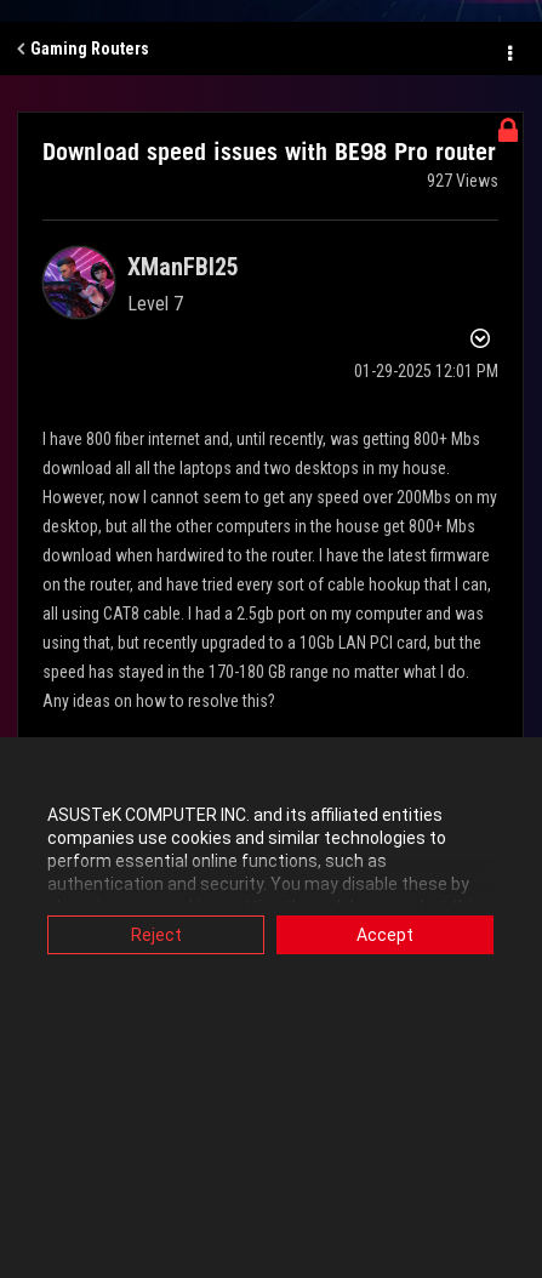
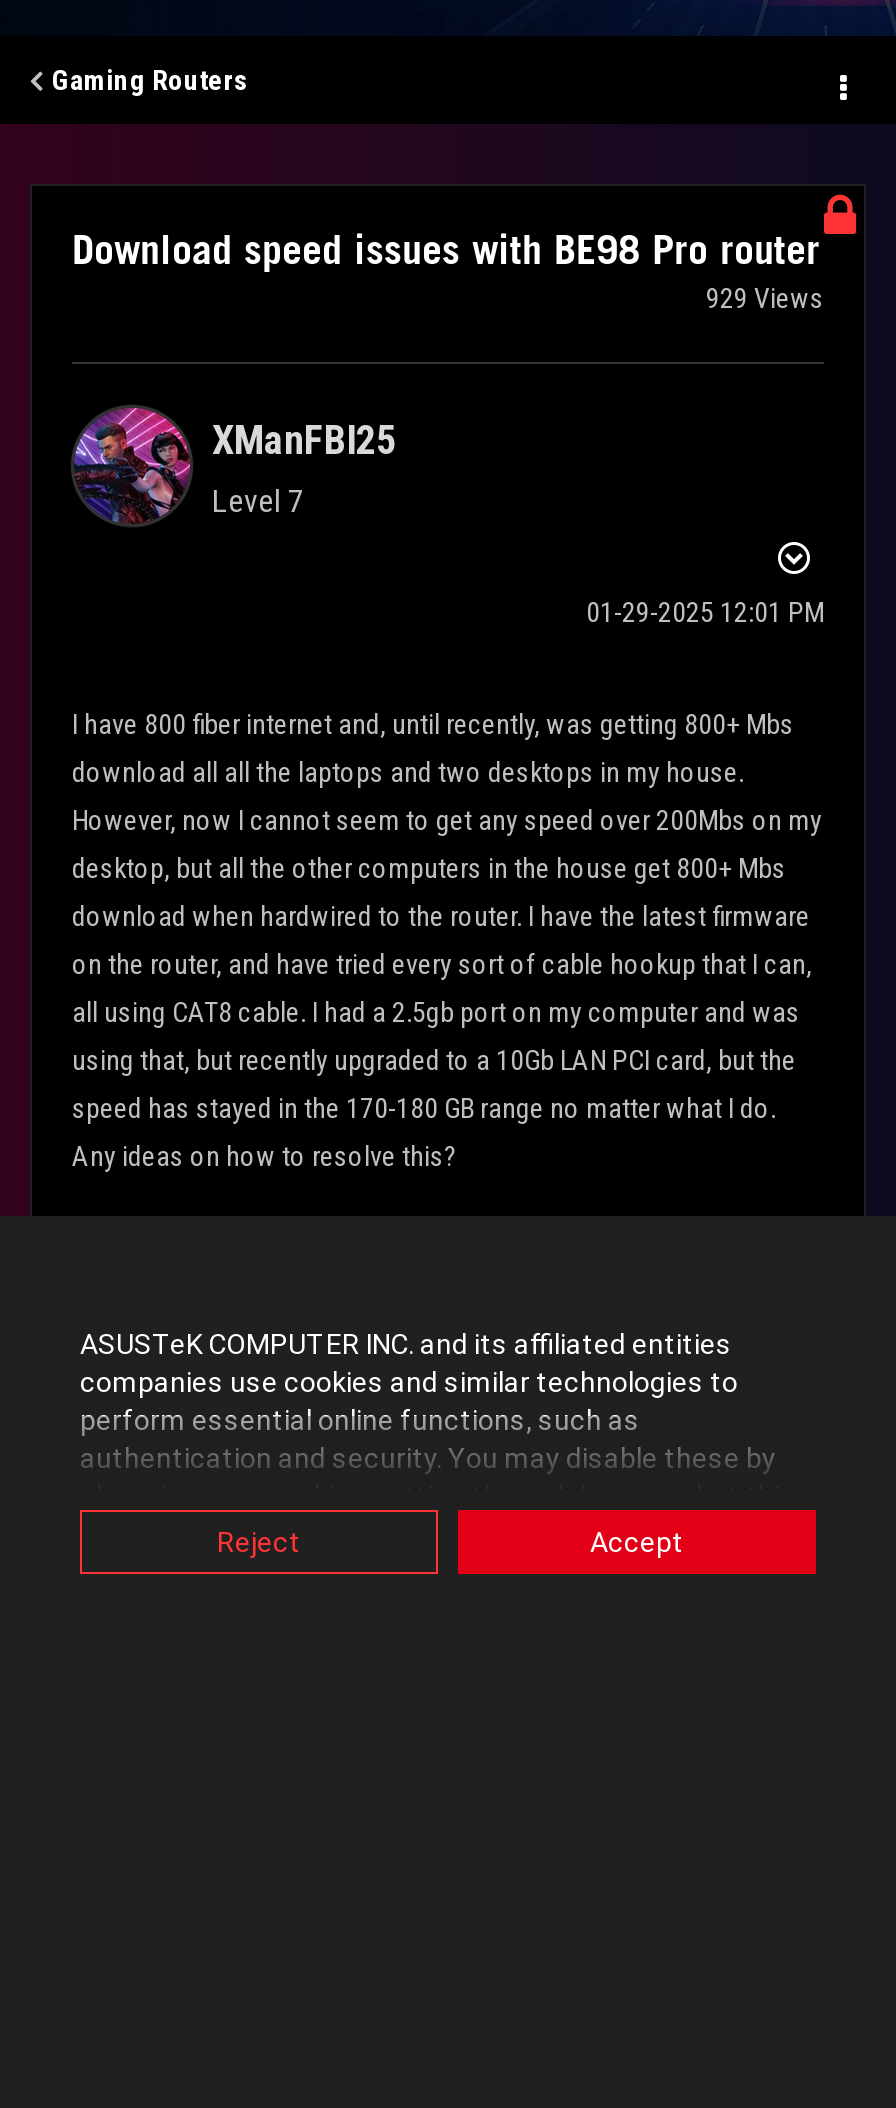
- 927 Views
+ 929 Views
